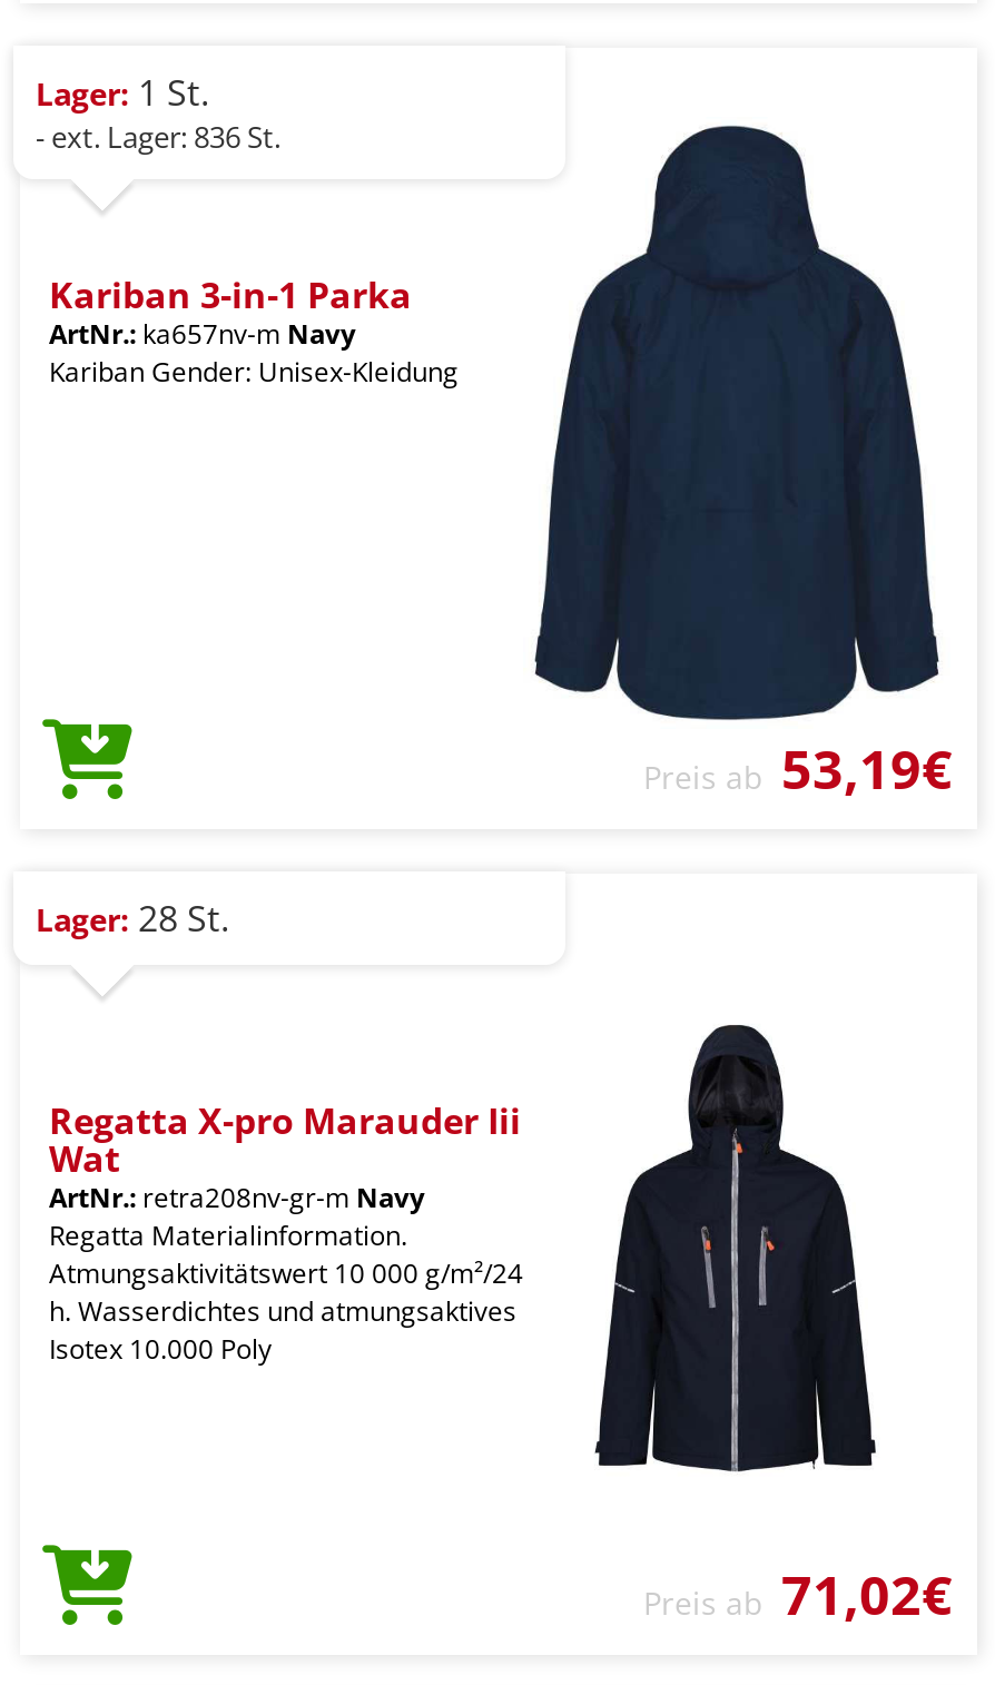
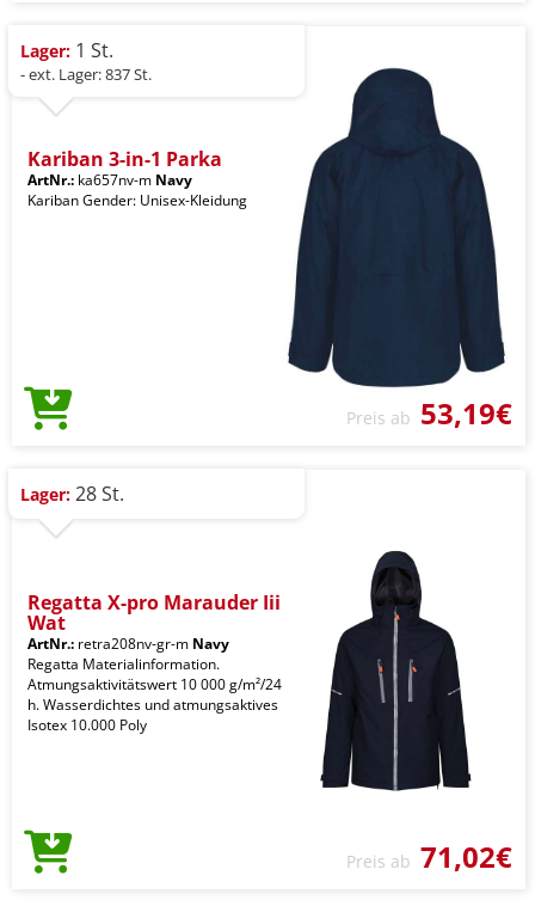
- - ext. Lager: 836 St.
+ - ext. Lager: 837 St.
